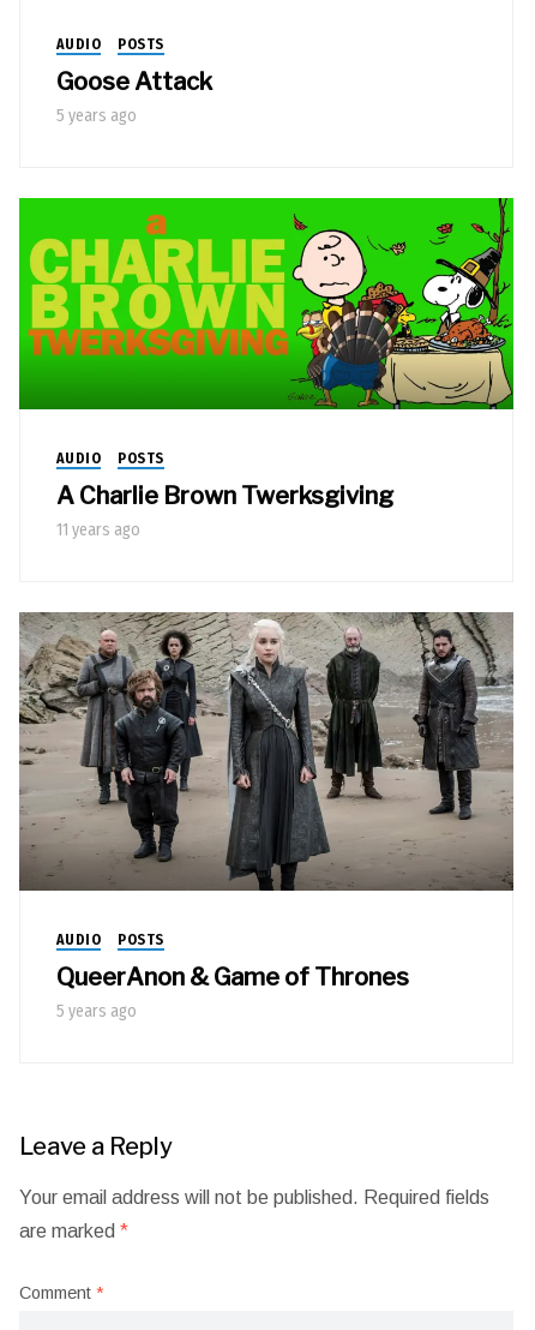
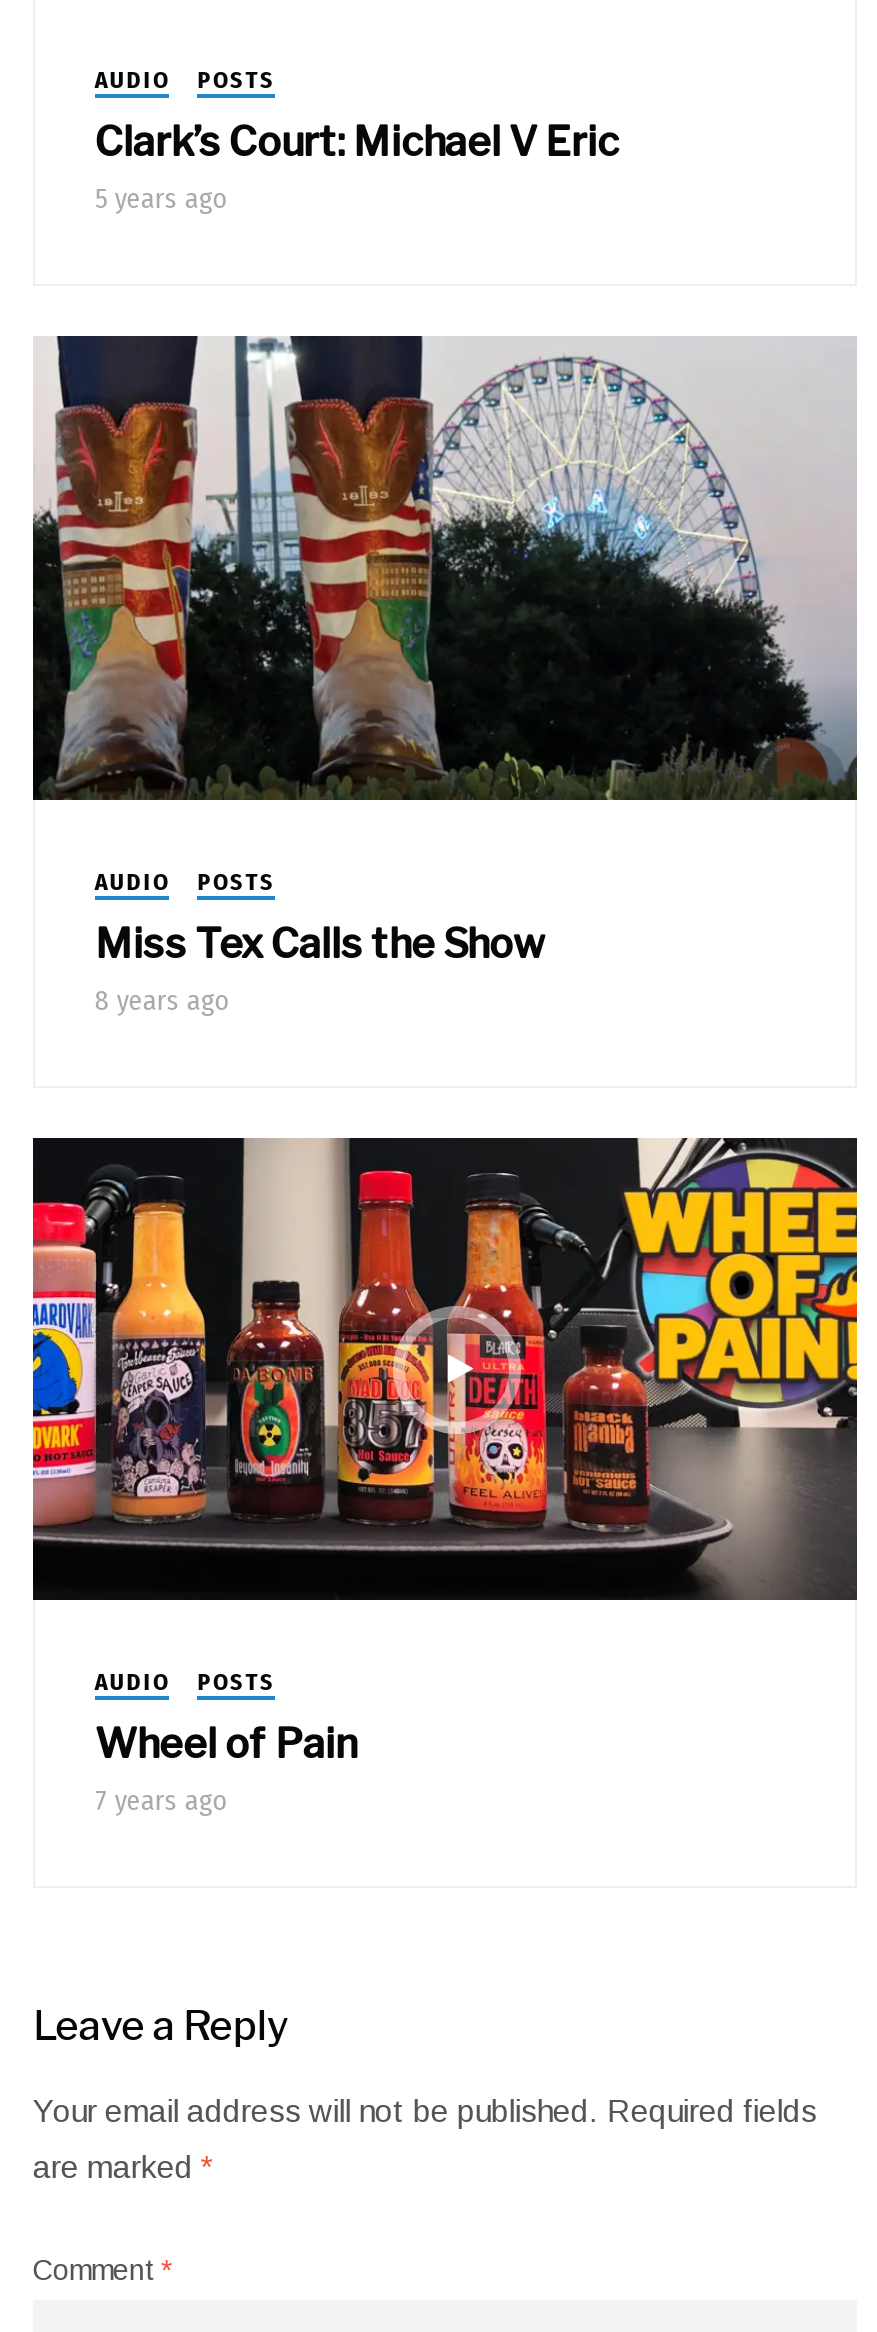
- Goose Attack
+ Clark’s Court: Michael V Eric

- [image]
+ [image]

- A Charlie Brown Twerksgiving
- 11 years ago
+ Miss Tex Calls the Show
+ 8 years ago

- [image]
+ [image]

- QueerAnon & Game of Thrones
- 5 years ago
+ Wheel of Pain
+ 7 years ago
